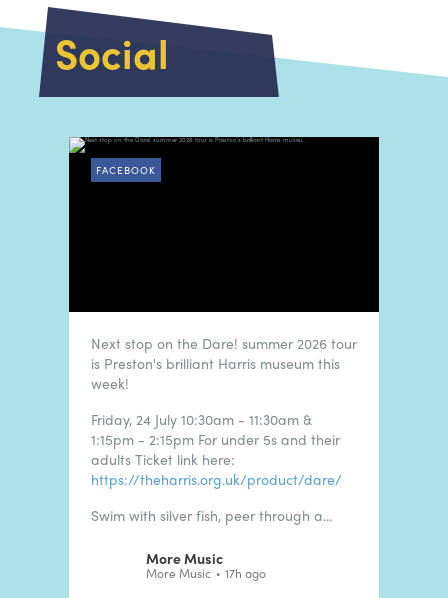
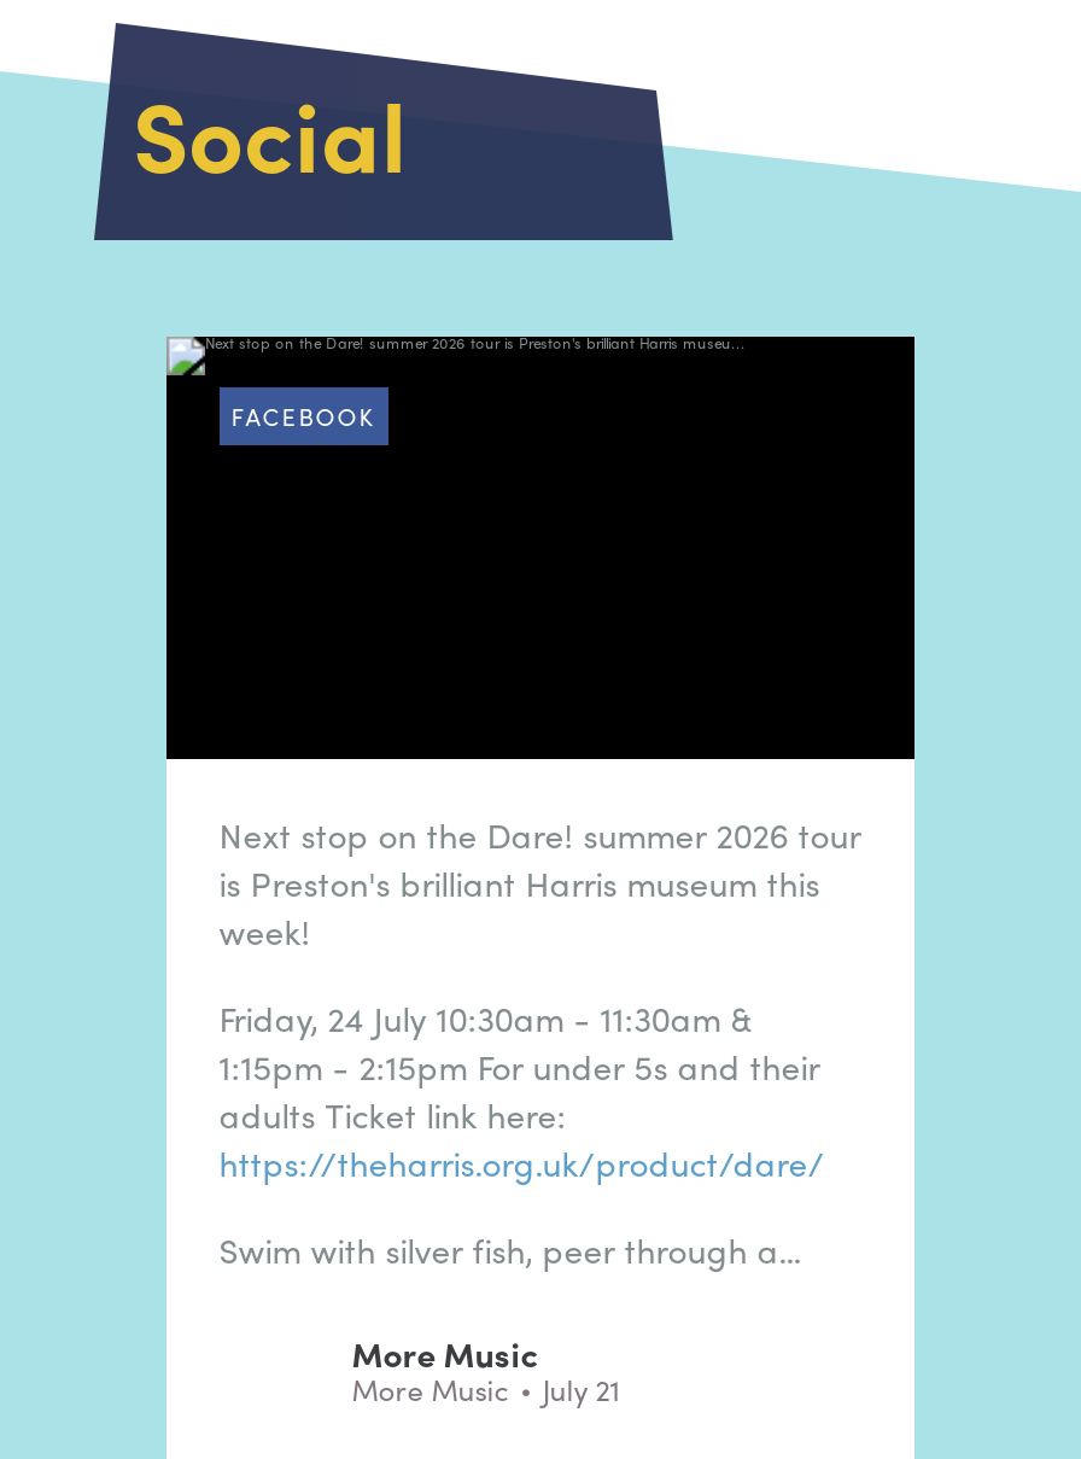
- More Music 17h ago
+ More Music July 21
